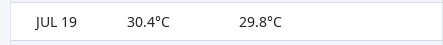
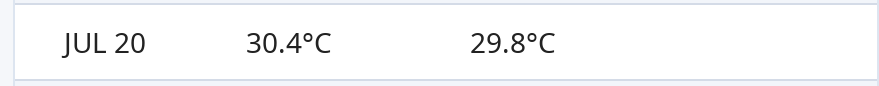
- JUL 19
+ JUL 20
